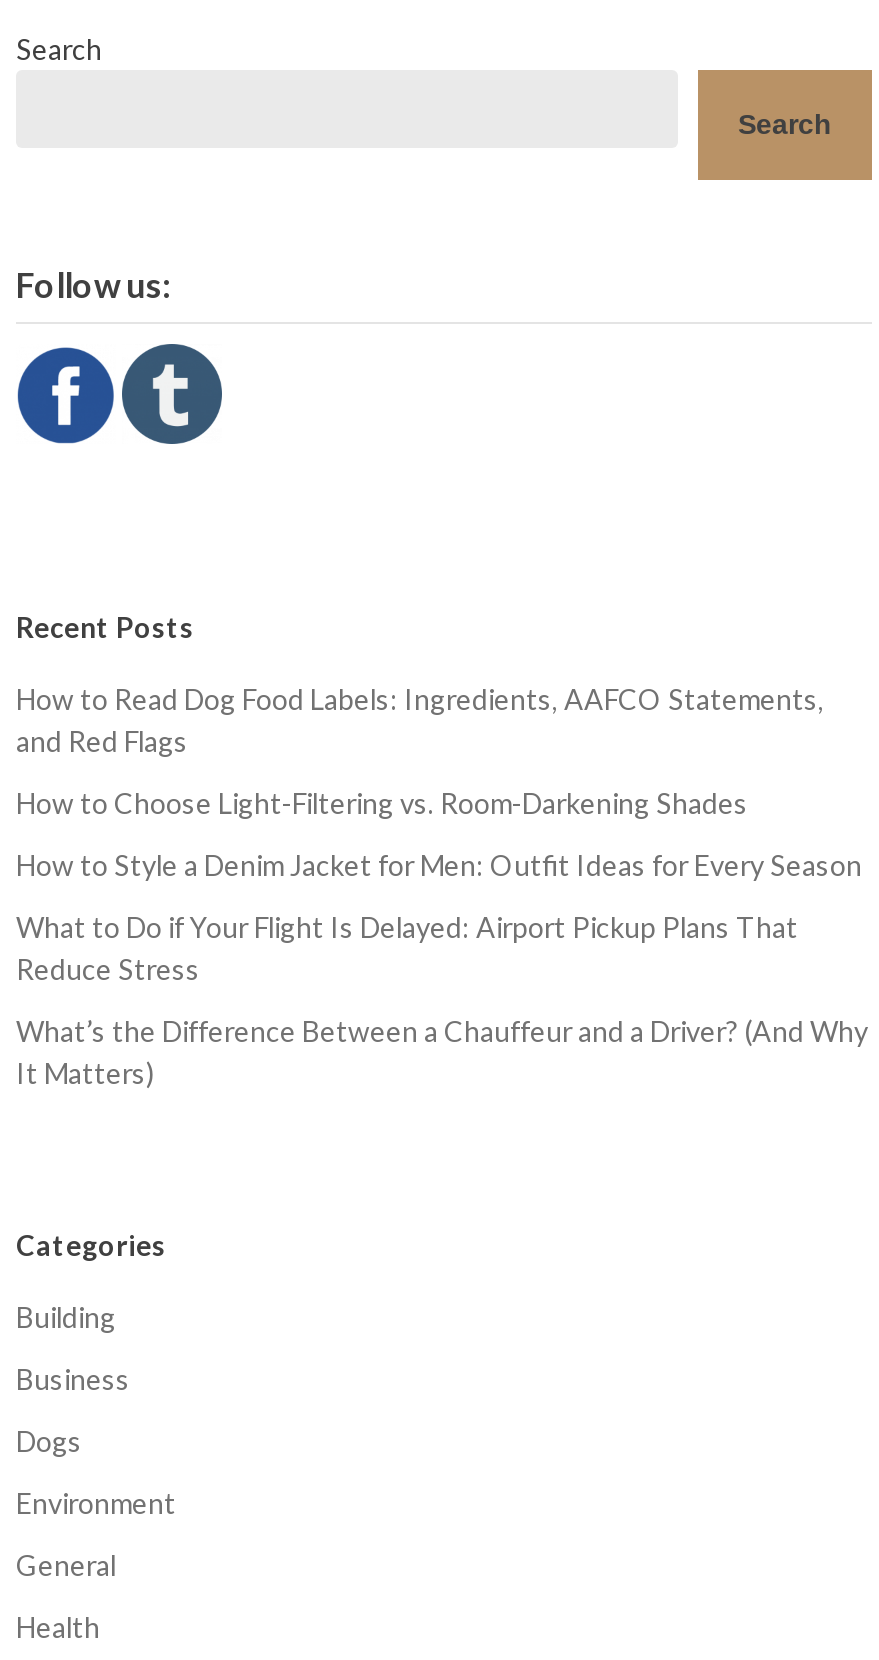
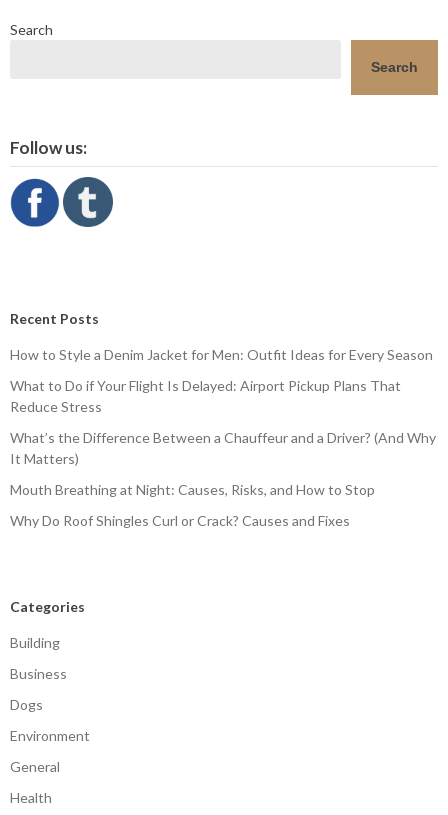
- How to Read Dog Food Labels: Ingredients, AAFCO Statements,
- and Red Flags
- How to Choose Light-Filtering vs. Room-Darkening Shades

moved up: How to Style a Denim Jacket for Men: Outfit Ideas for Every Season | What to Do if Your Flight Is Delayed: Airport Pickup Plans That | Reduce Stress | What’s the Difference Between a Chauffeur and a Driver? (And Why | It Matters)

+ Mouth Breathing at Night: Causes, Risks, and How to Stop
+ Why Do Roof Shingles Curl or Crack? Causes and Fixes
